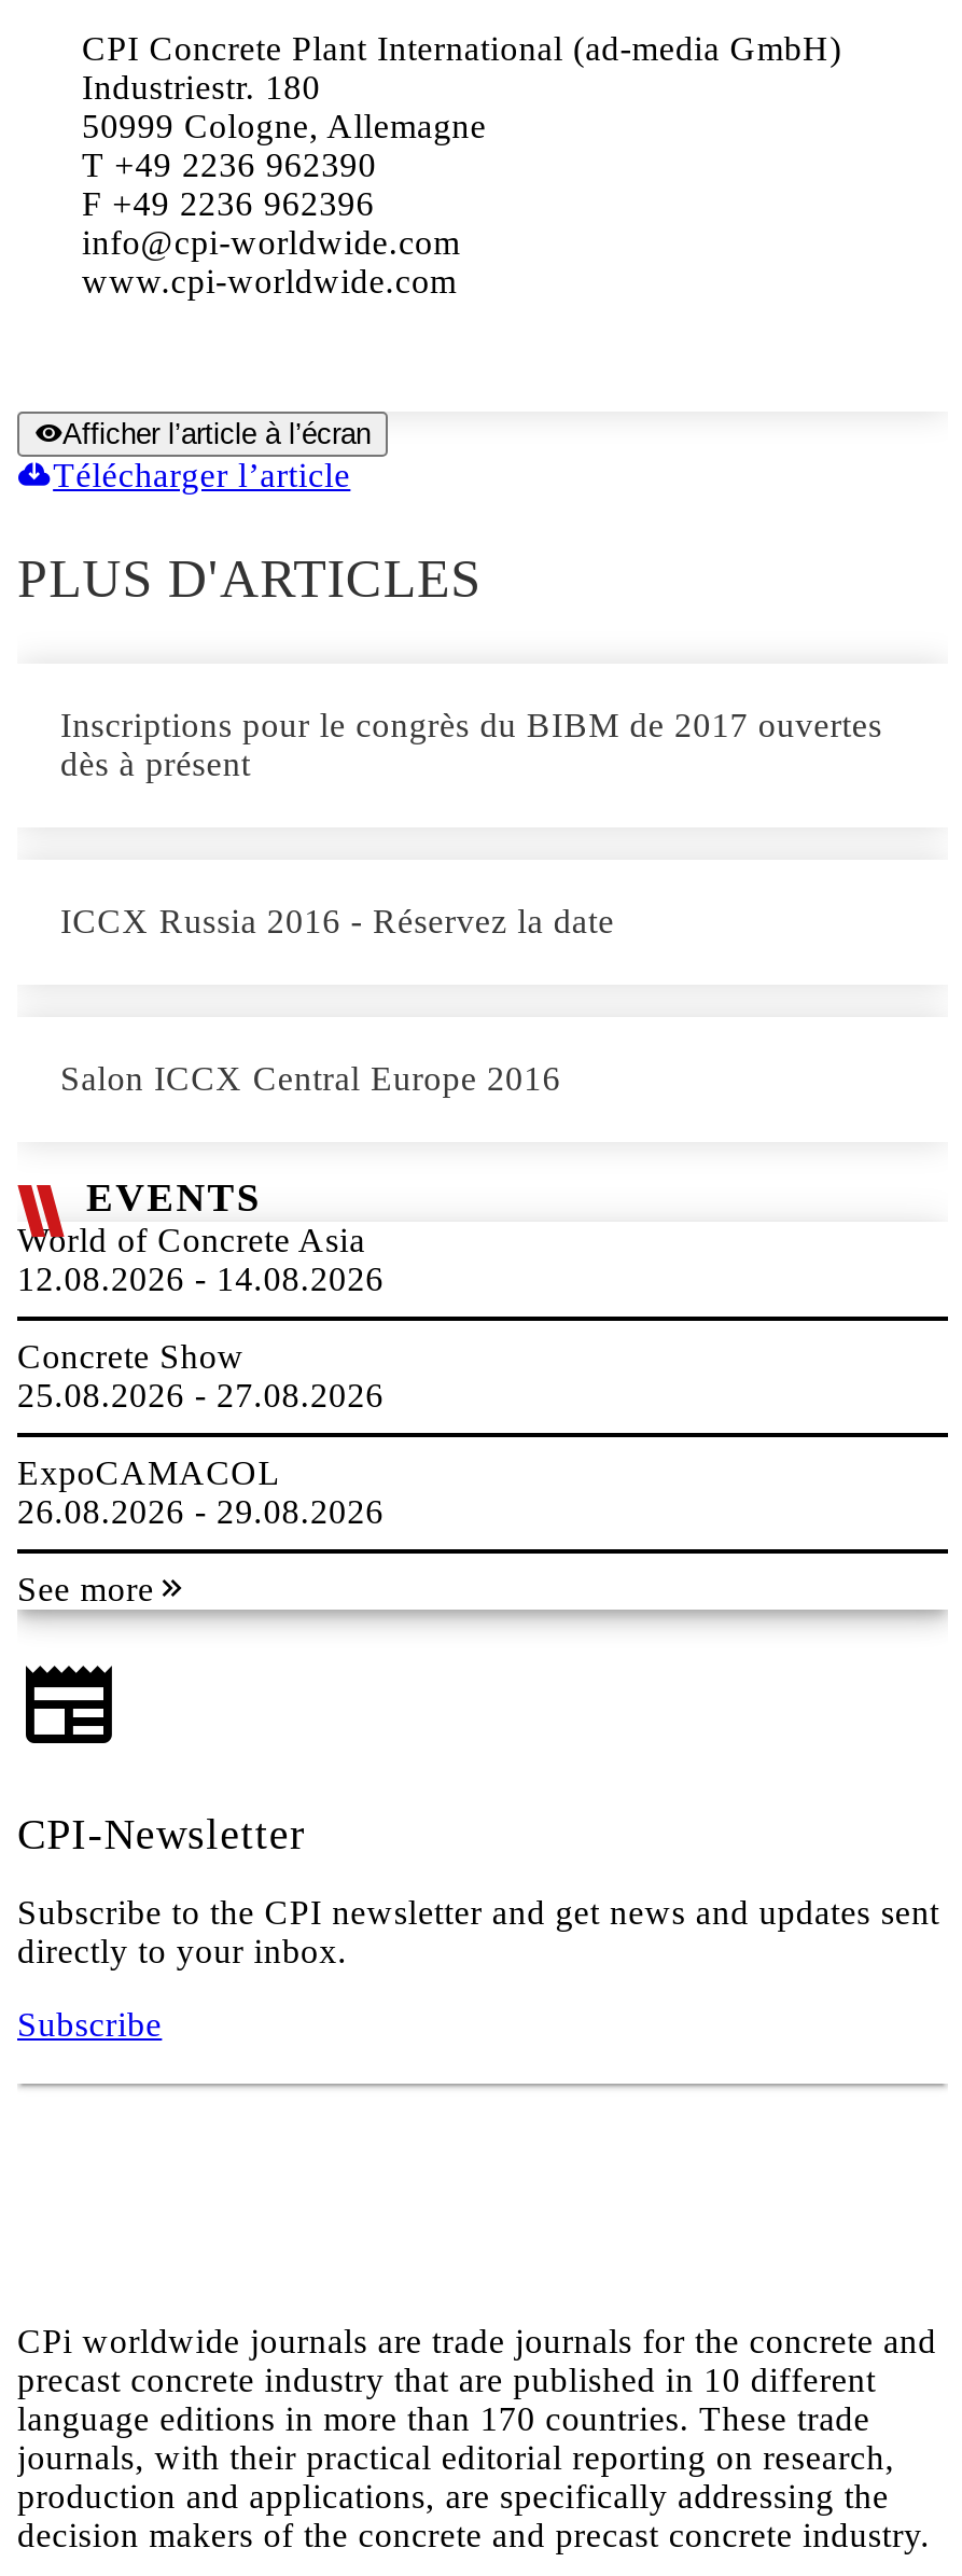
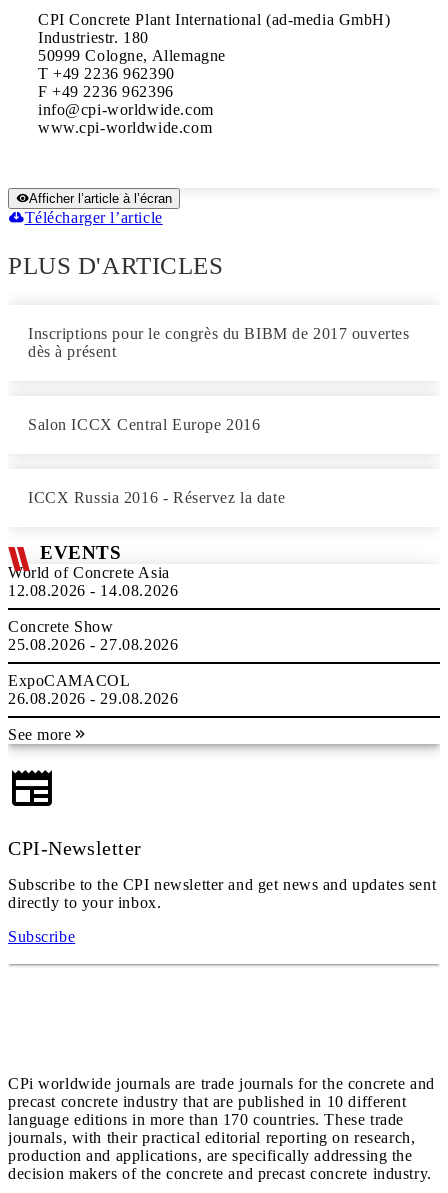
moved down: ICCX Russia 2016 - Réservez la date

moved up: Salon ICCX Central Europe 2016
